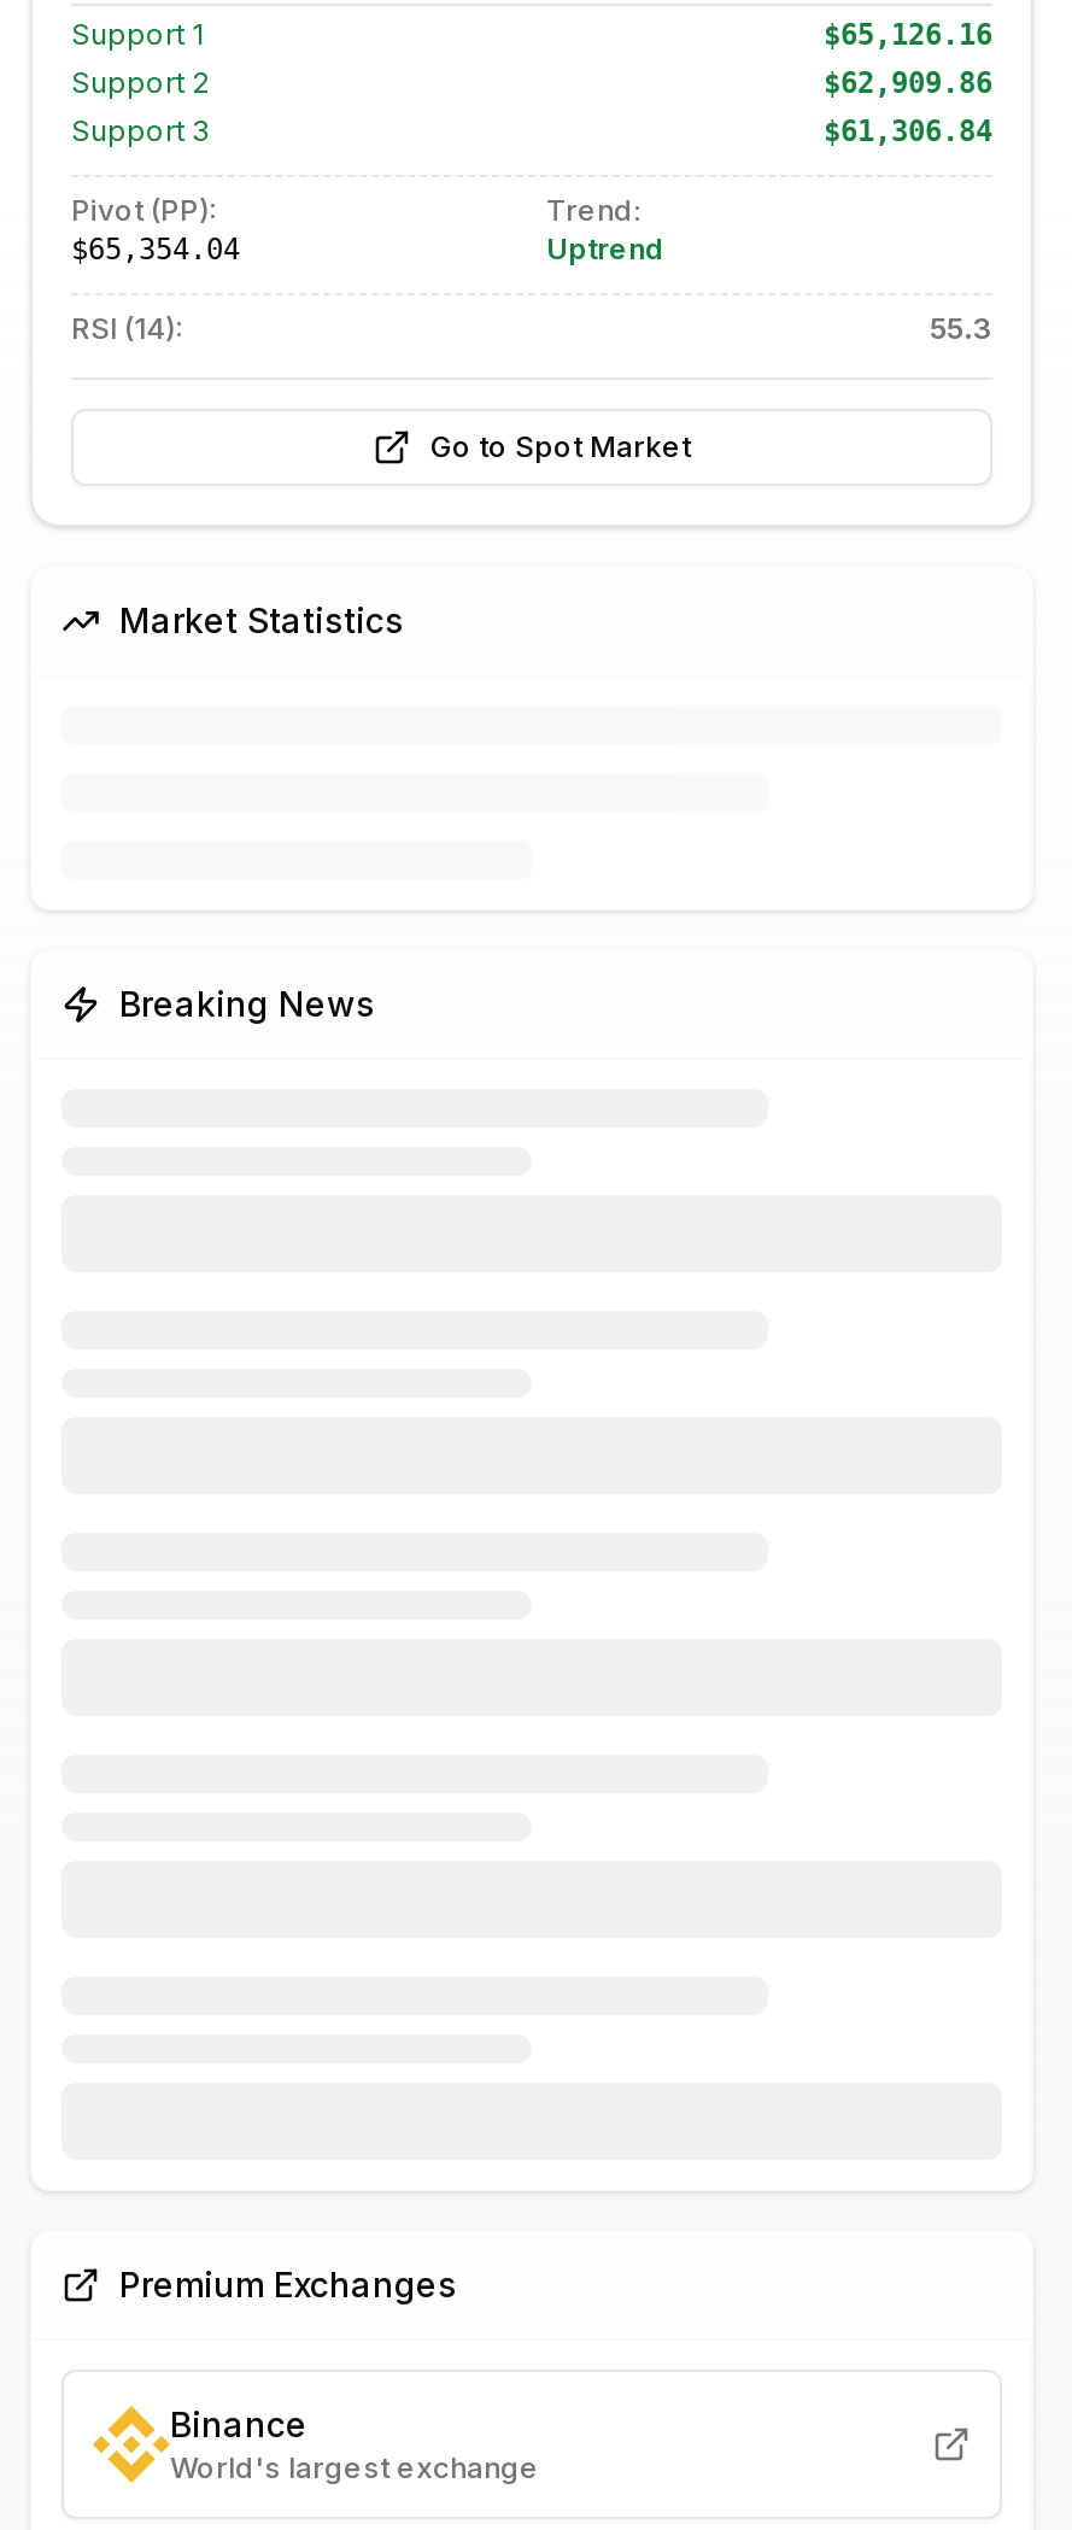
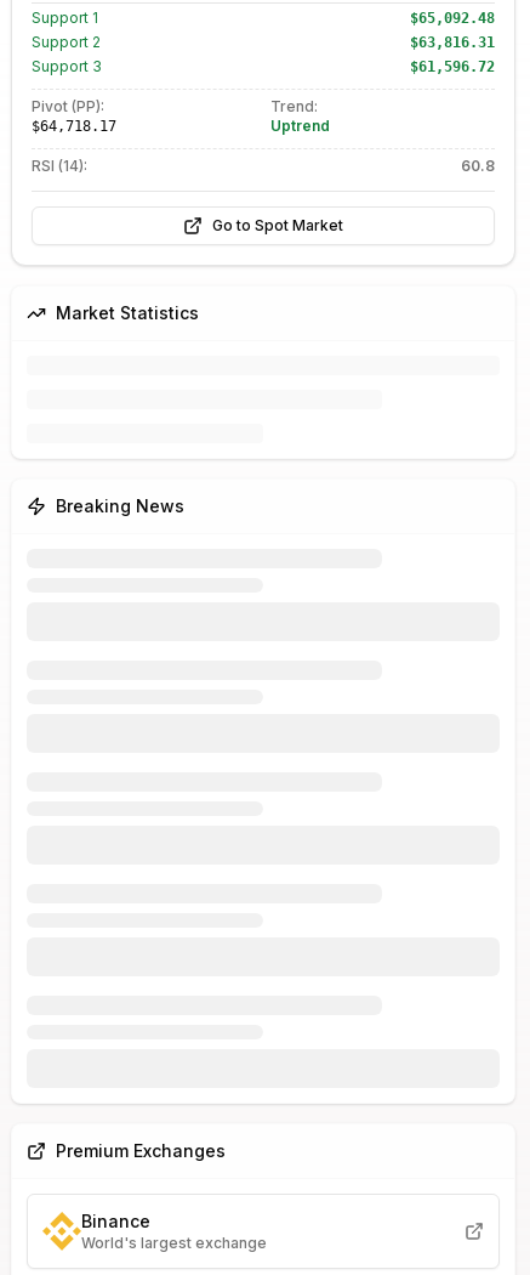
- $65,126.16
+ $65,092.48

- $62,909.86
+ $63,816.31

- $61,306.84
+ $61,596.72

- $65,354.04
+ $64,718.17

- 55.3
+ 60.8
